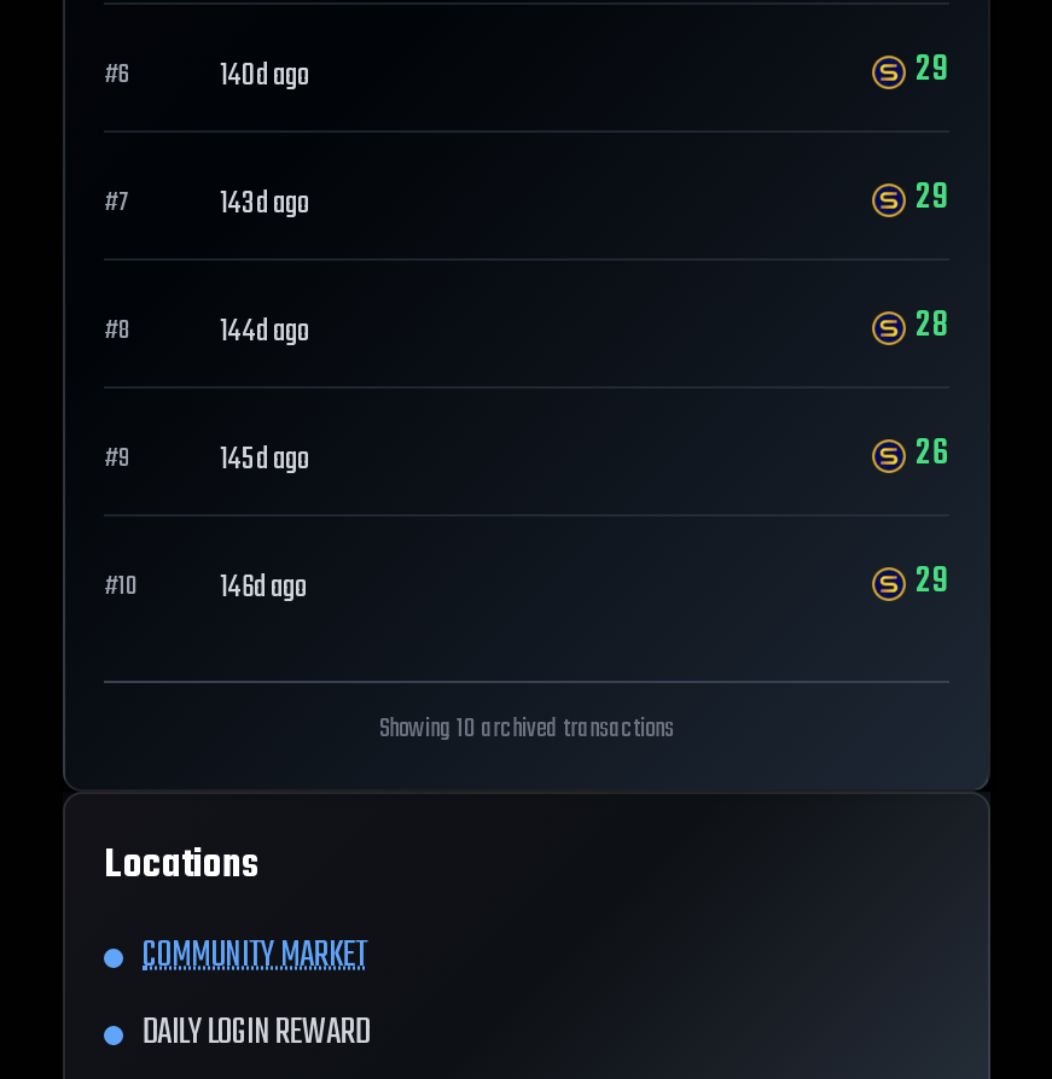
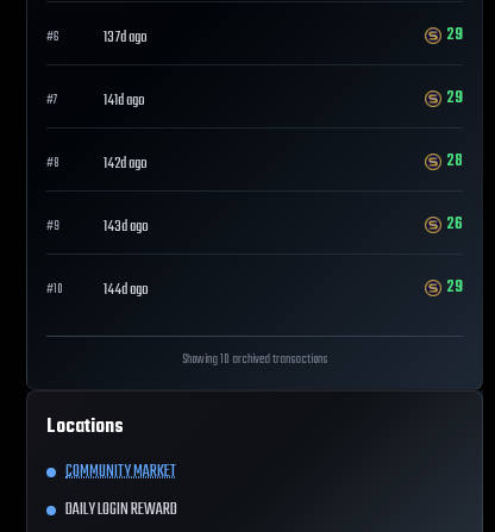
- 140d ago
+ 137d ago

- 143d ago
+ 141d ago

- 144d ago
+ 142d ago

- 145d ago
+ 143d ago

- #10 146d ago
+ #10 144d ago
